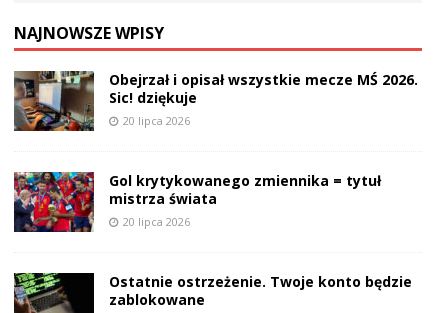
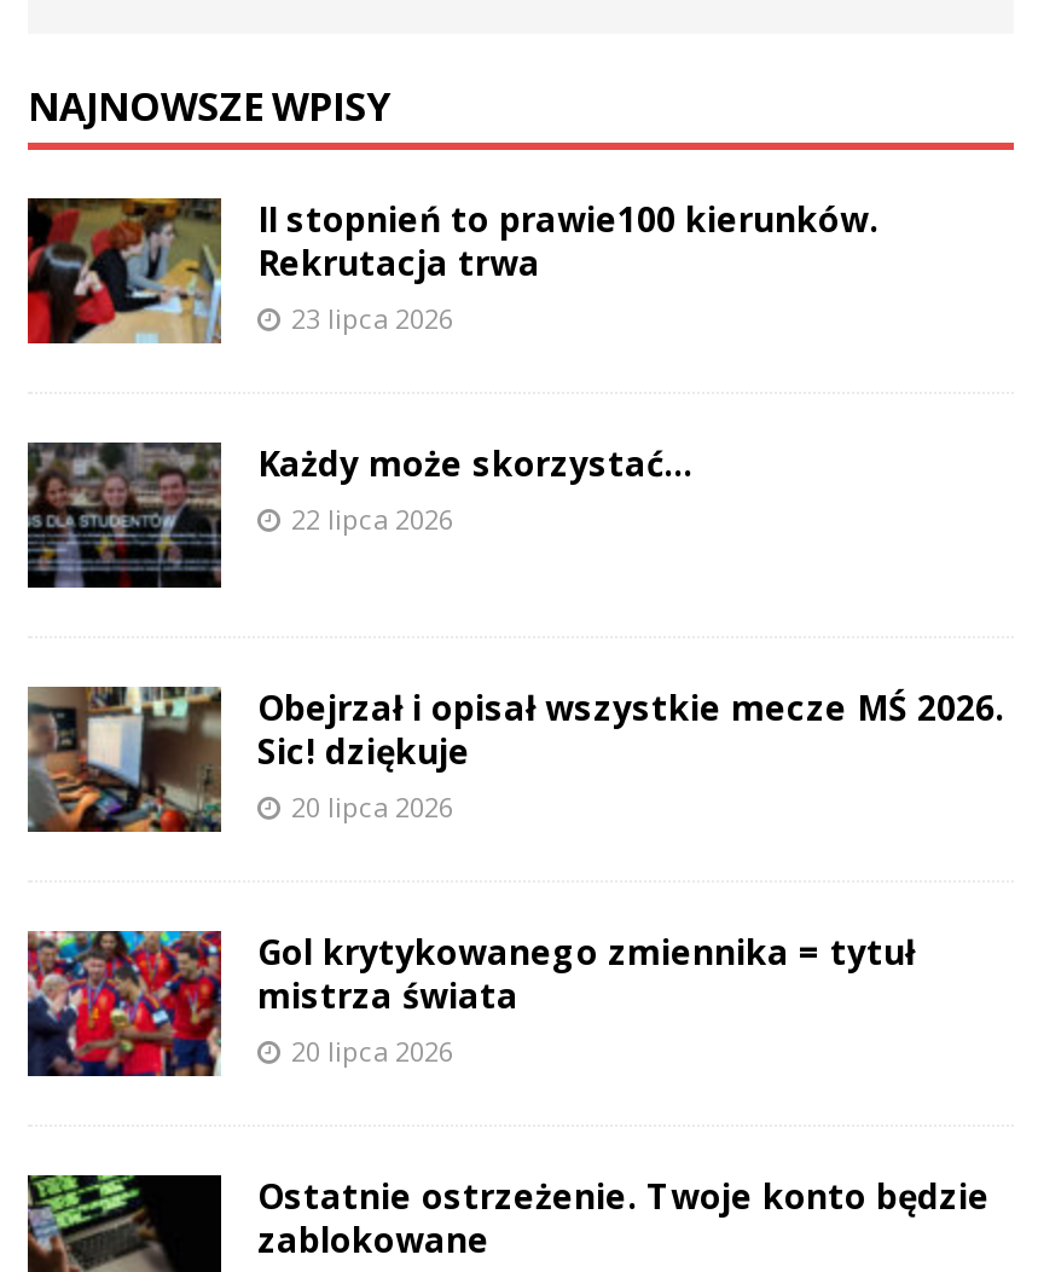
+ [image]
+ II stopnień to prawie100 kierunków.
+ Rekrutacja trwa
+ 23 lipca 2026
+ Każdy może skorzystać…
+ 22 lipca 2026

+ [image]
